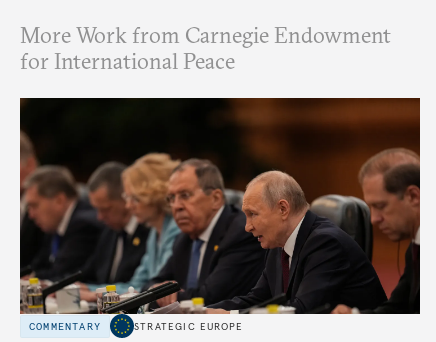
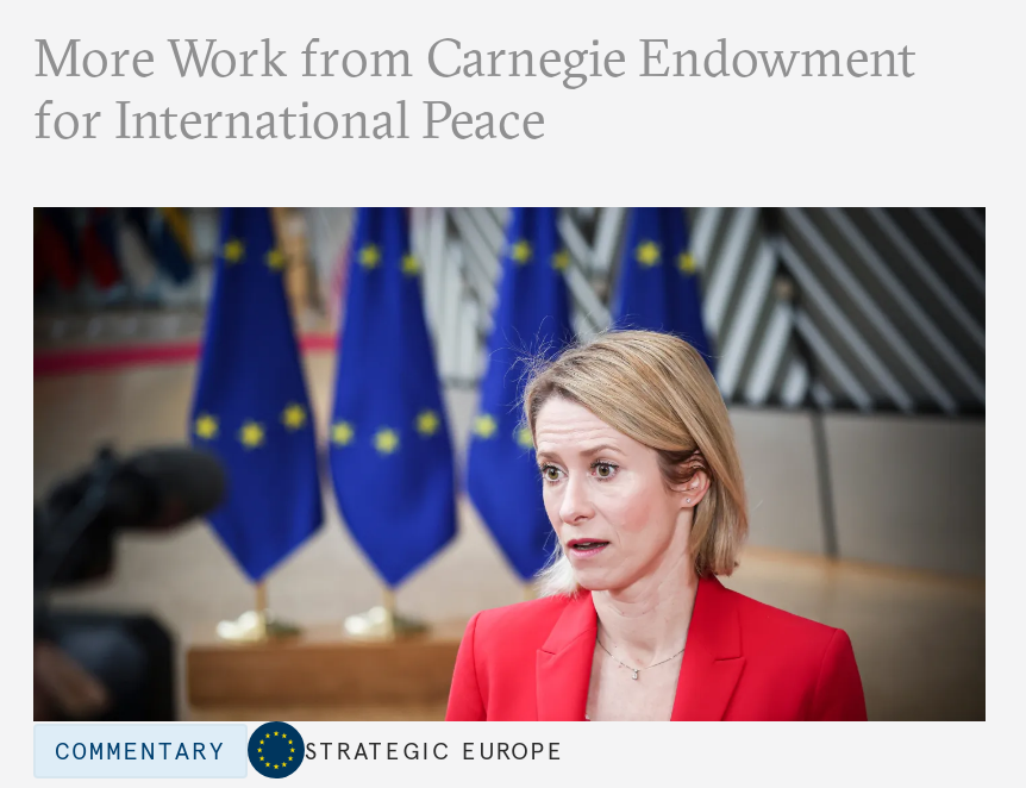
- [image]
+ [image]
